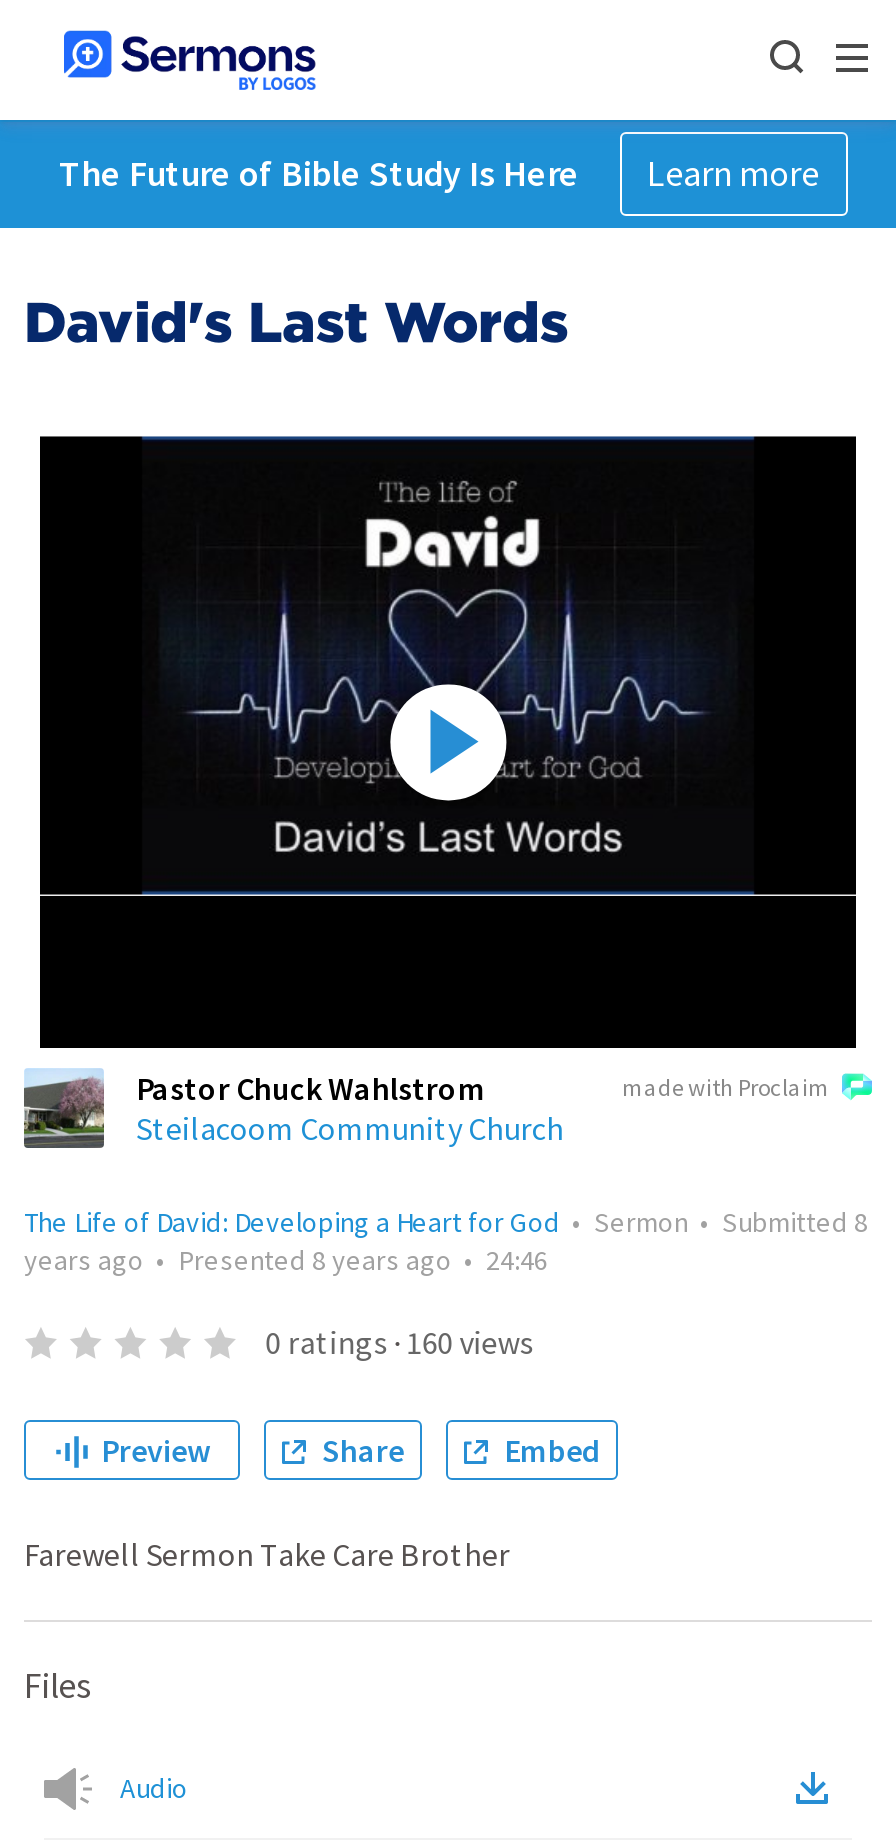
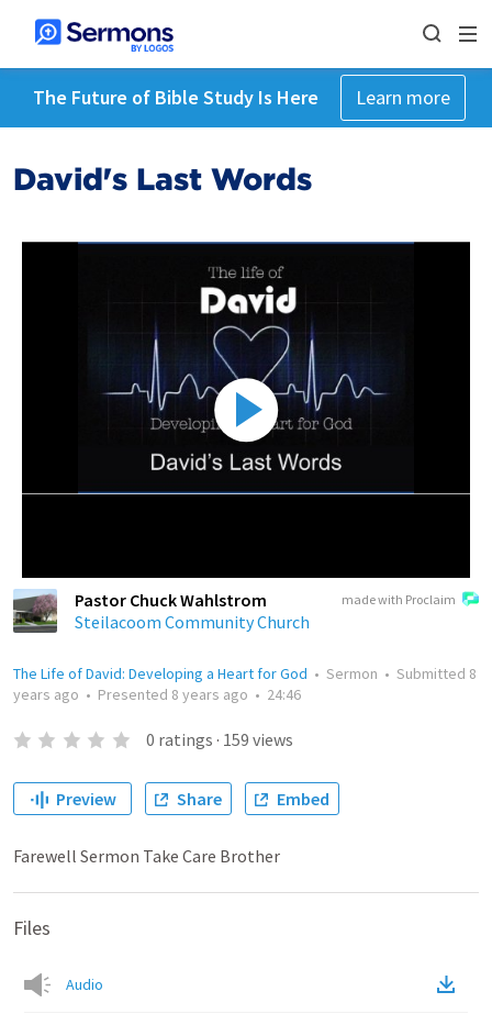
- 0 ratings · 160 views
+ 0 ratings · 159 views
